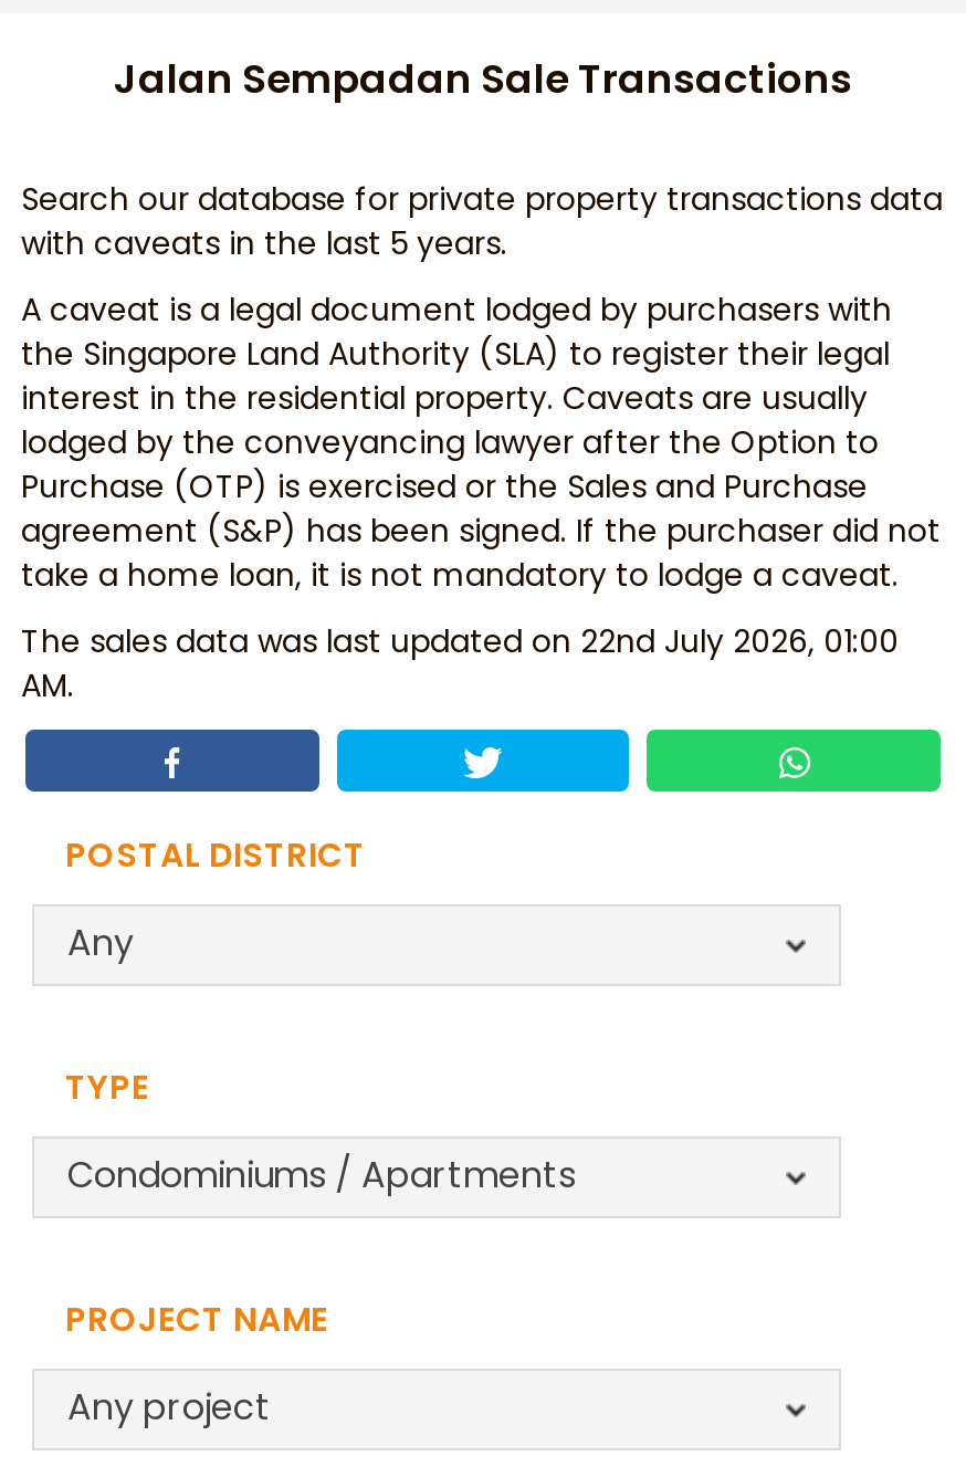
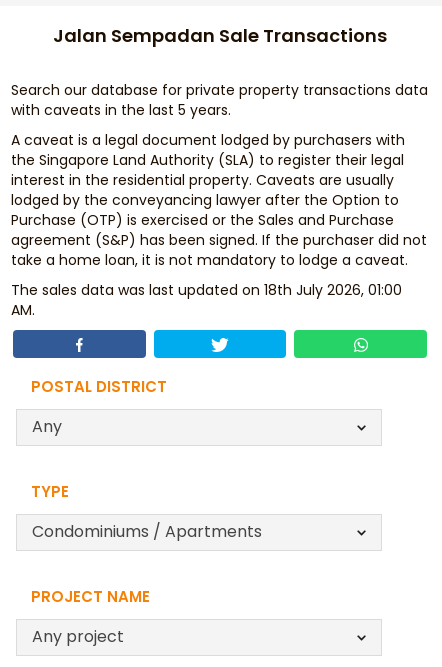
- The sales data was last updated on 22nd July 2026, 01:00
+ The sales data was last updated on 18th July 2026, 01:00
